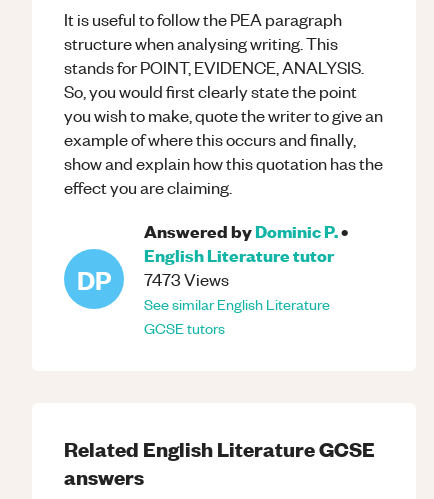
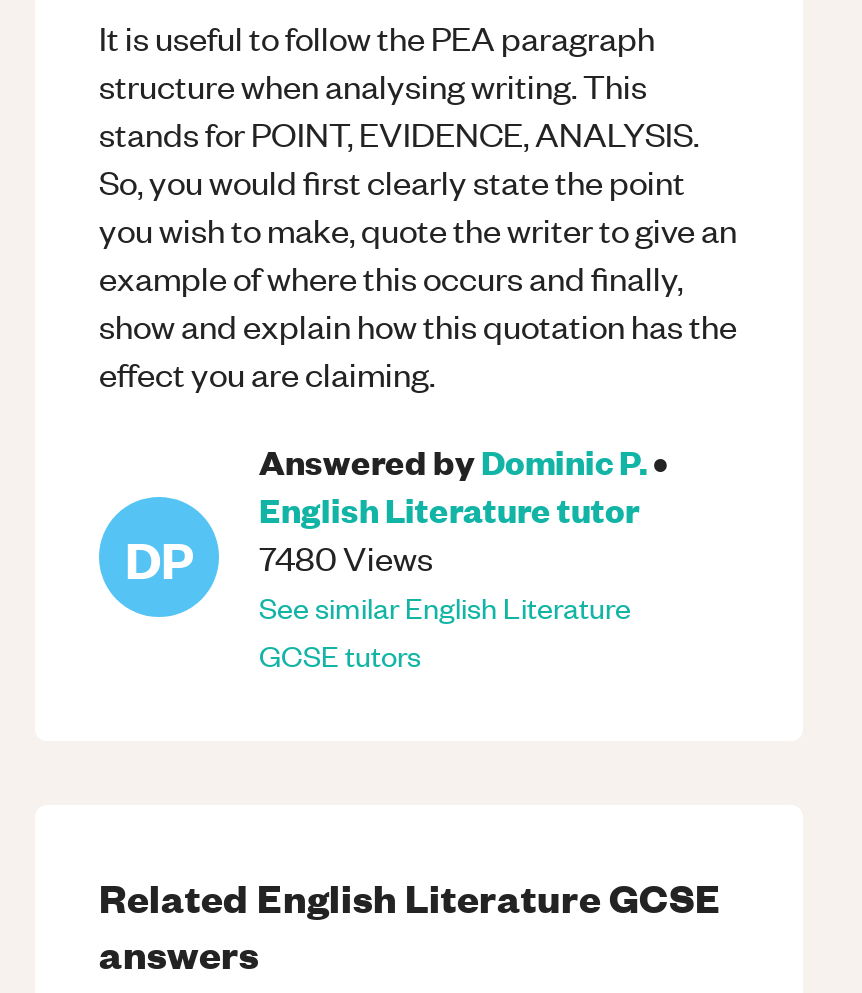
- DP 7473 Views
+ DP 7480 Views
